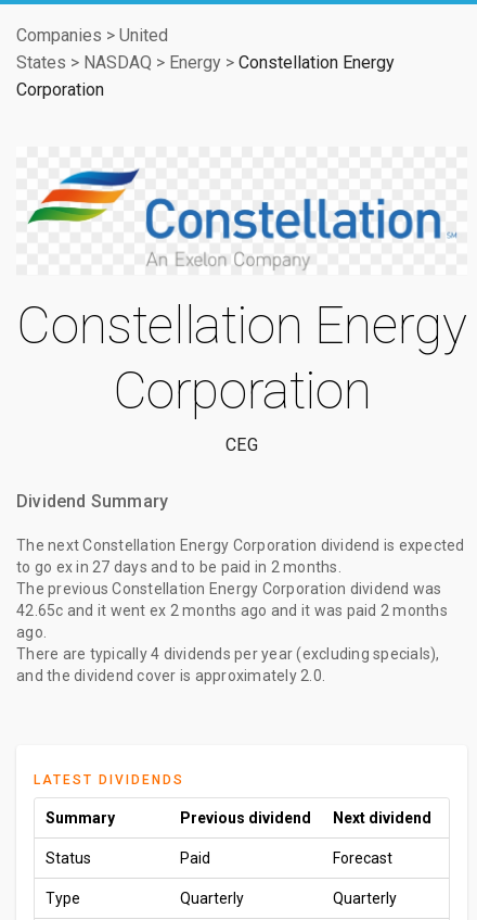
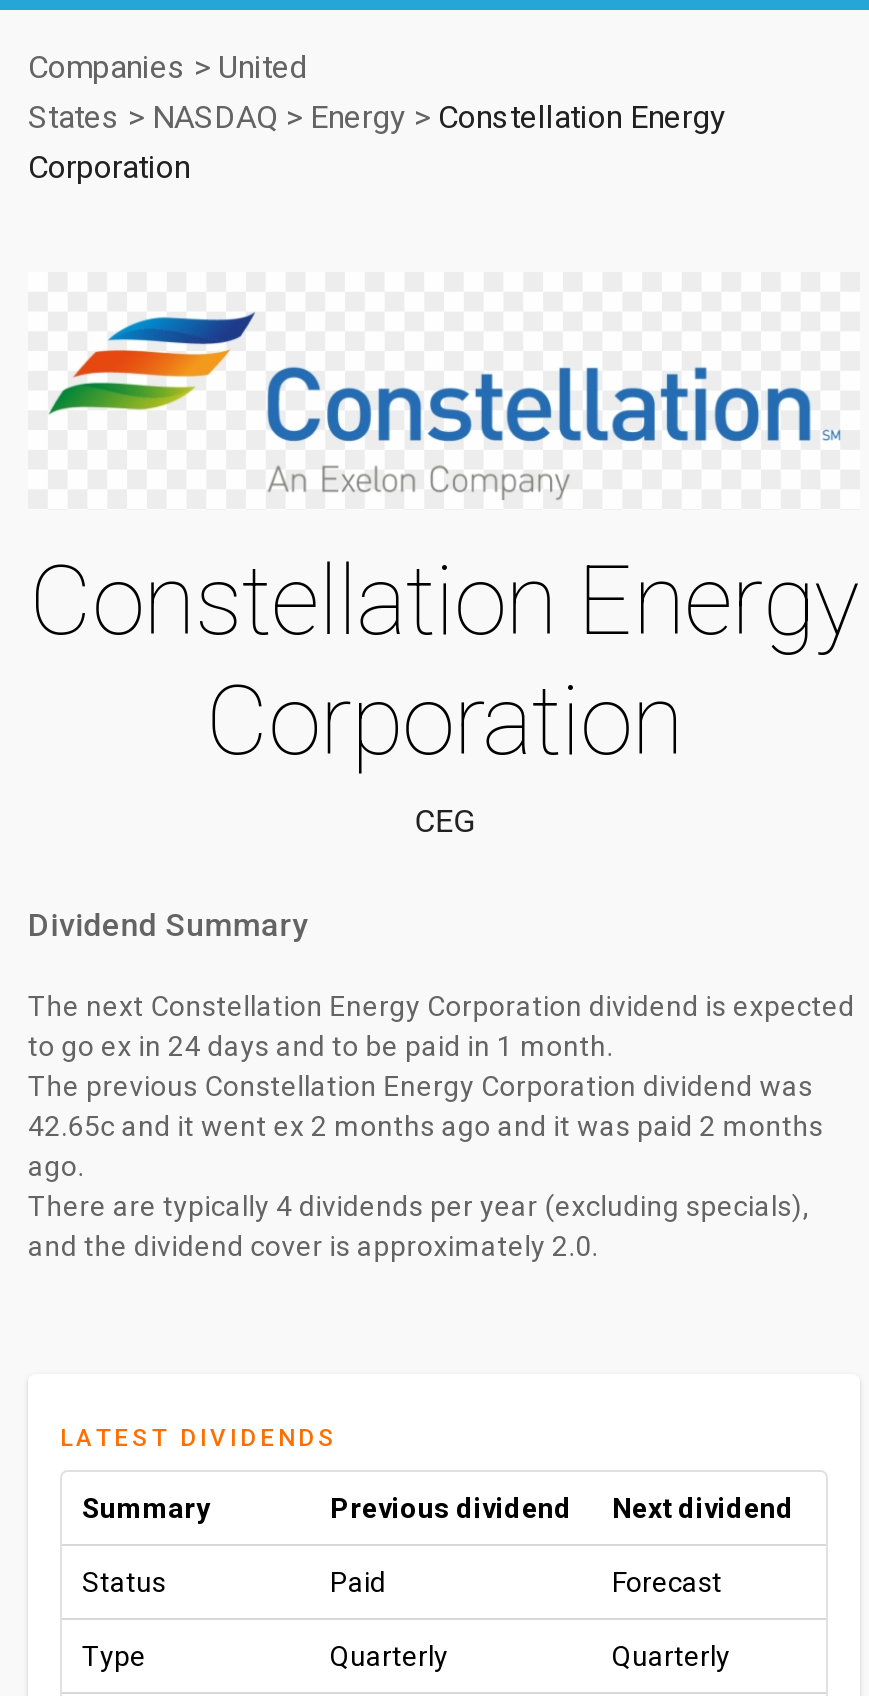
- to go ex in 27 days and to be paid in 2 months.
+ to go ex in 24 days and to be paid in 1 month.
